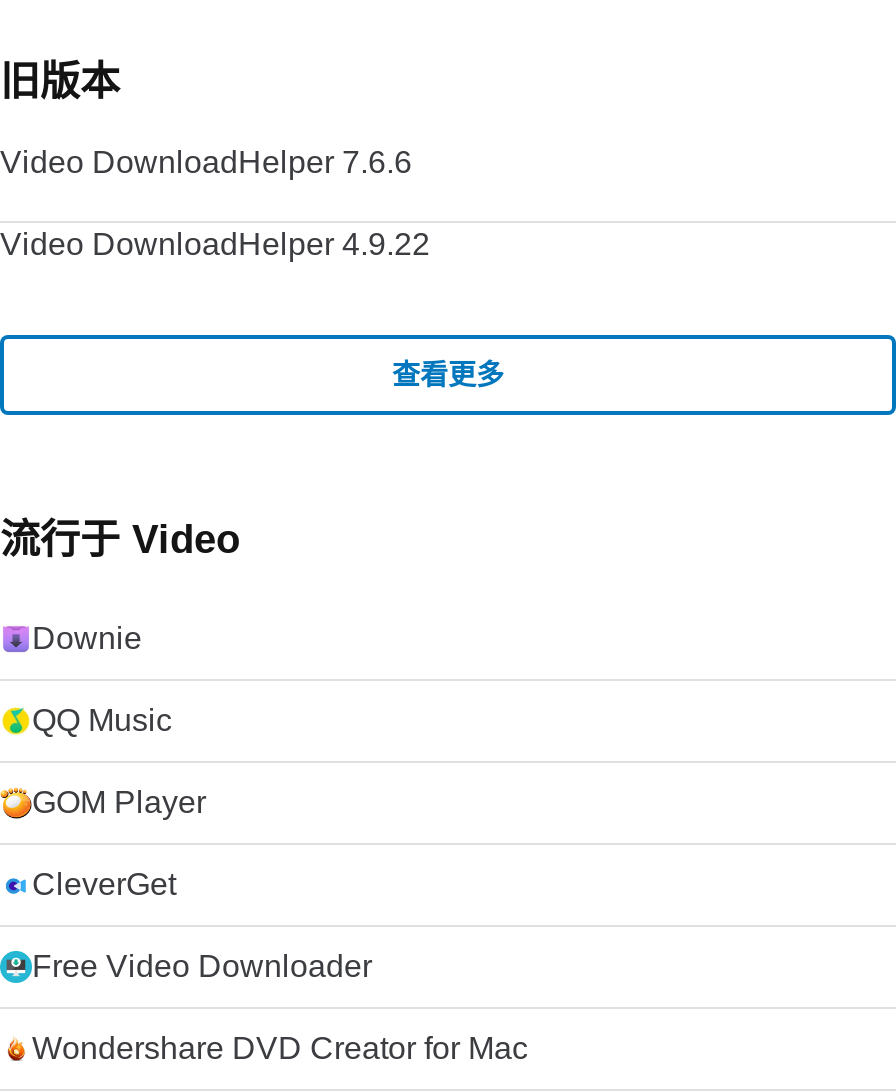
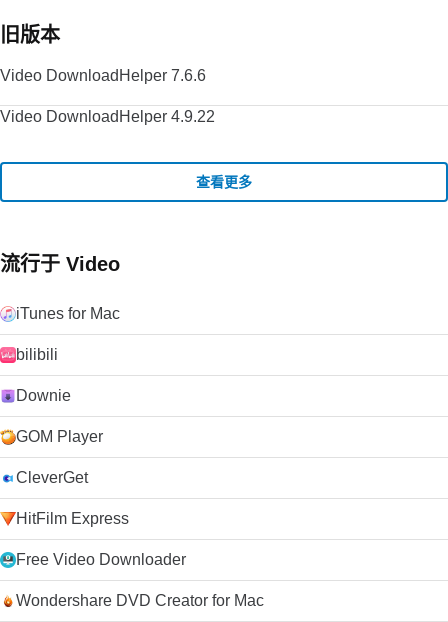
+ iTunes for Mac
+ bilibili

- QQ Music

+ HitFilm Express
